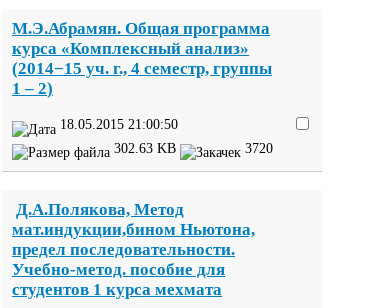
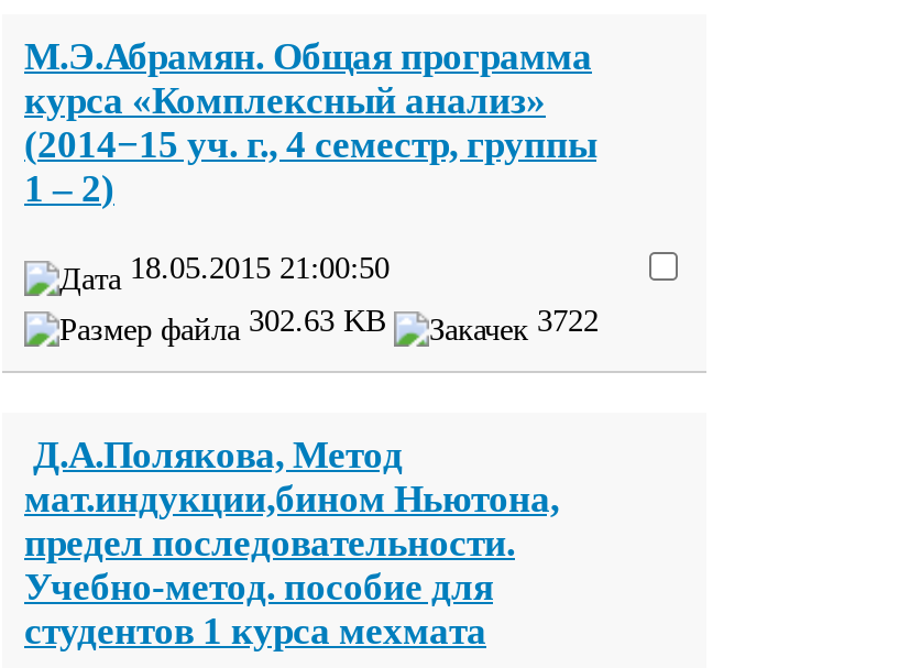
- 3720
+ 3722
